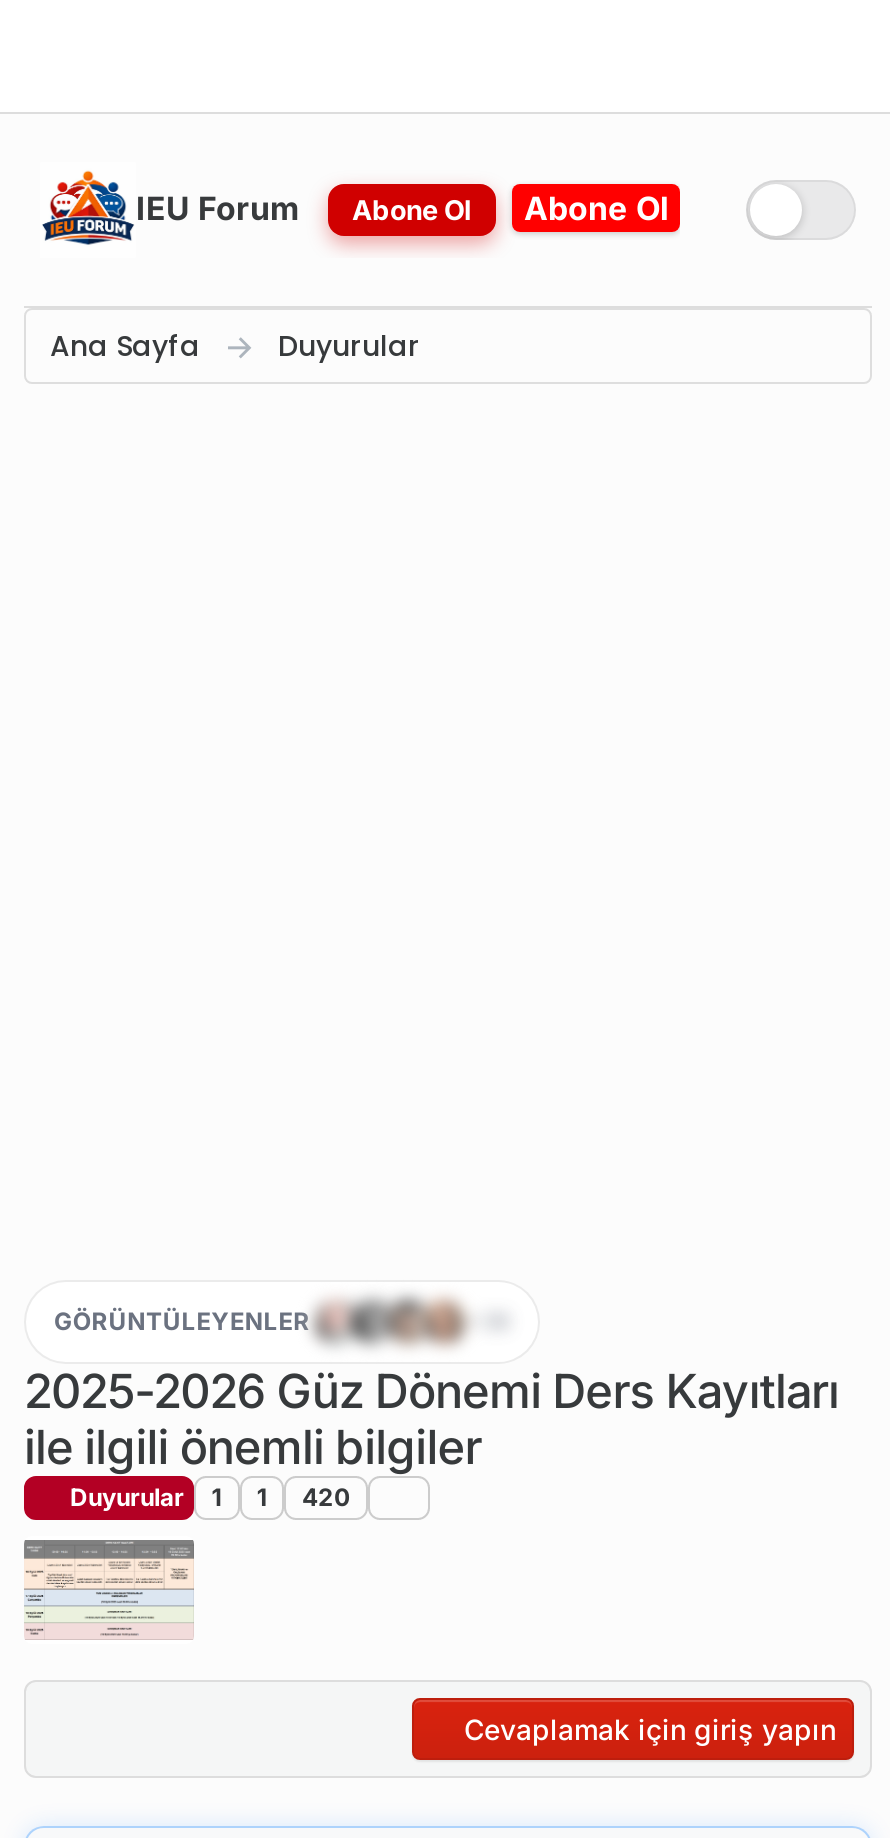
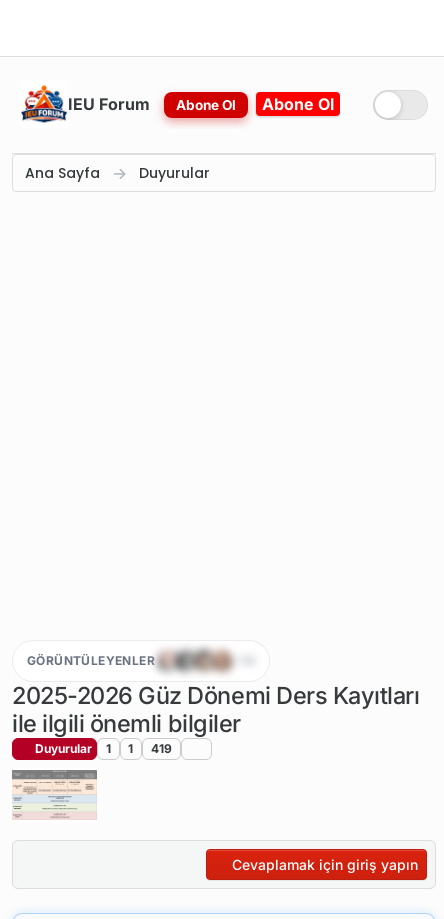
- 420
+ 419
